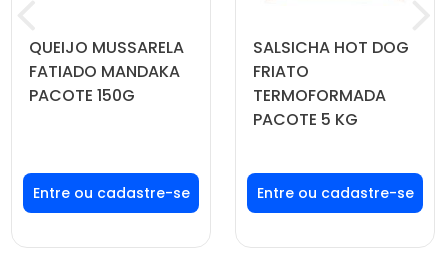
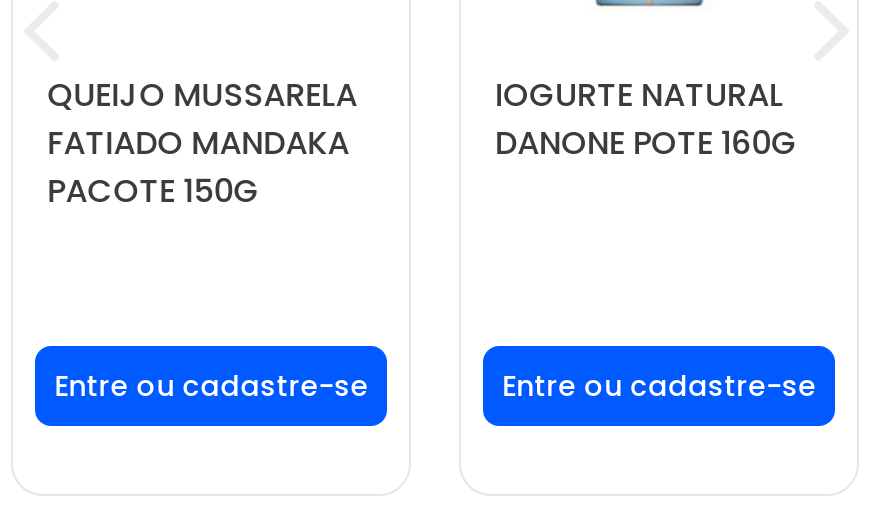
- SALSICHA HOT DOG
- FRIATO
- TERMOFORMADA
- PACOTE 5 KG
+ IOGURTE NATURAL
+ DANONE POTE 160G
